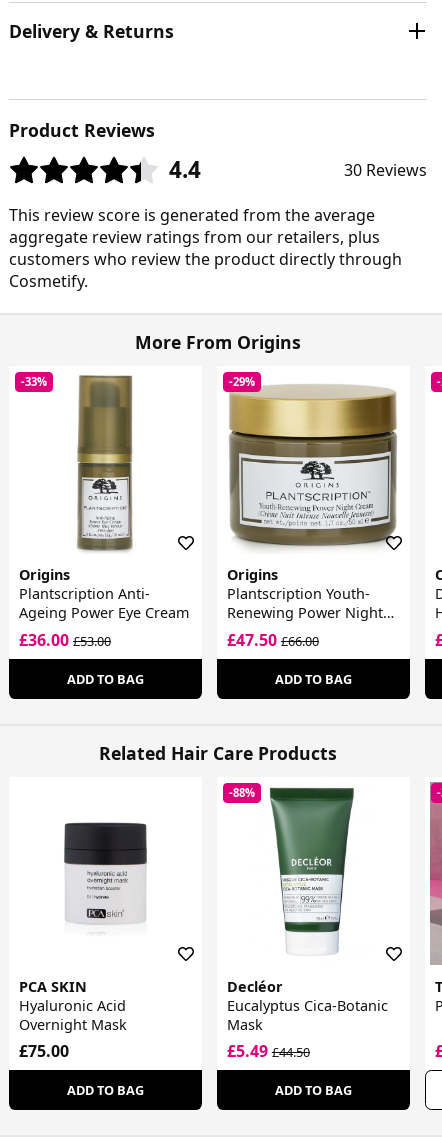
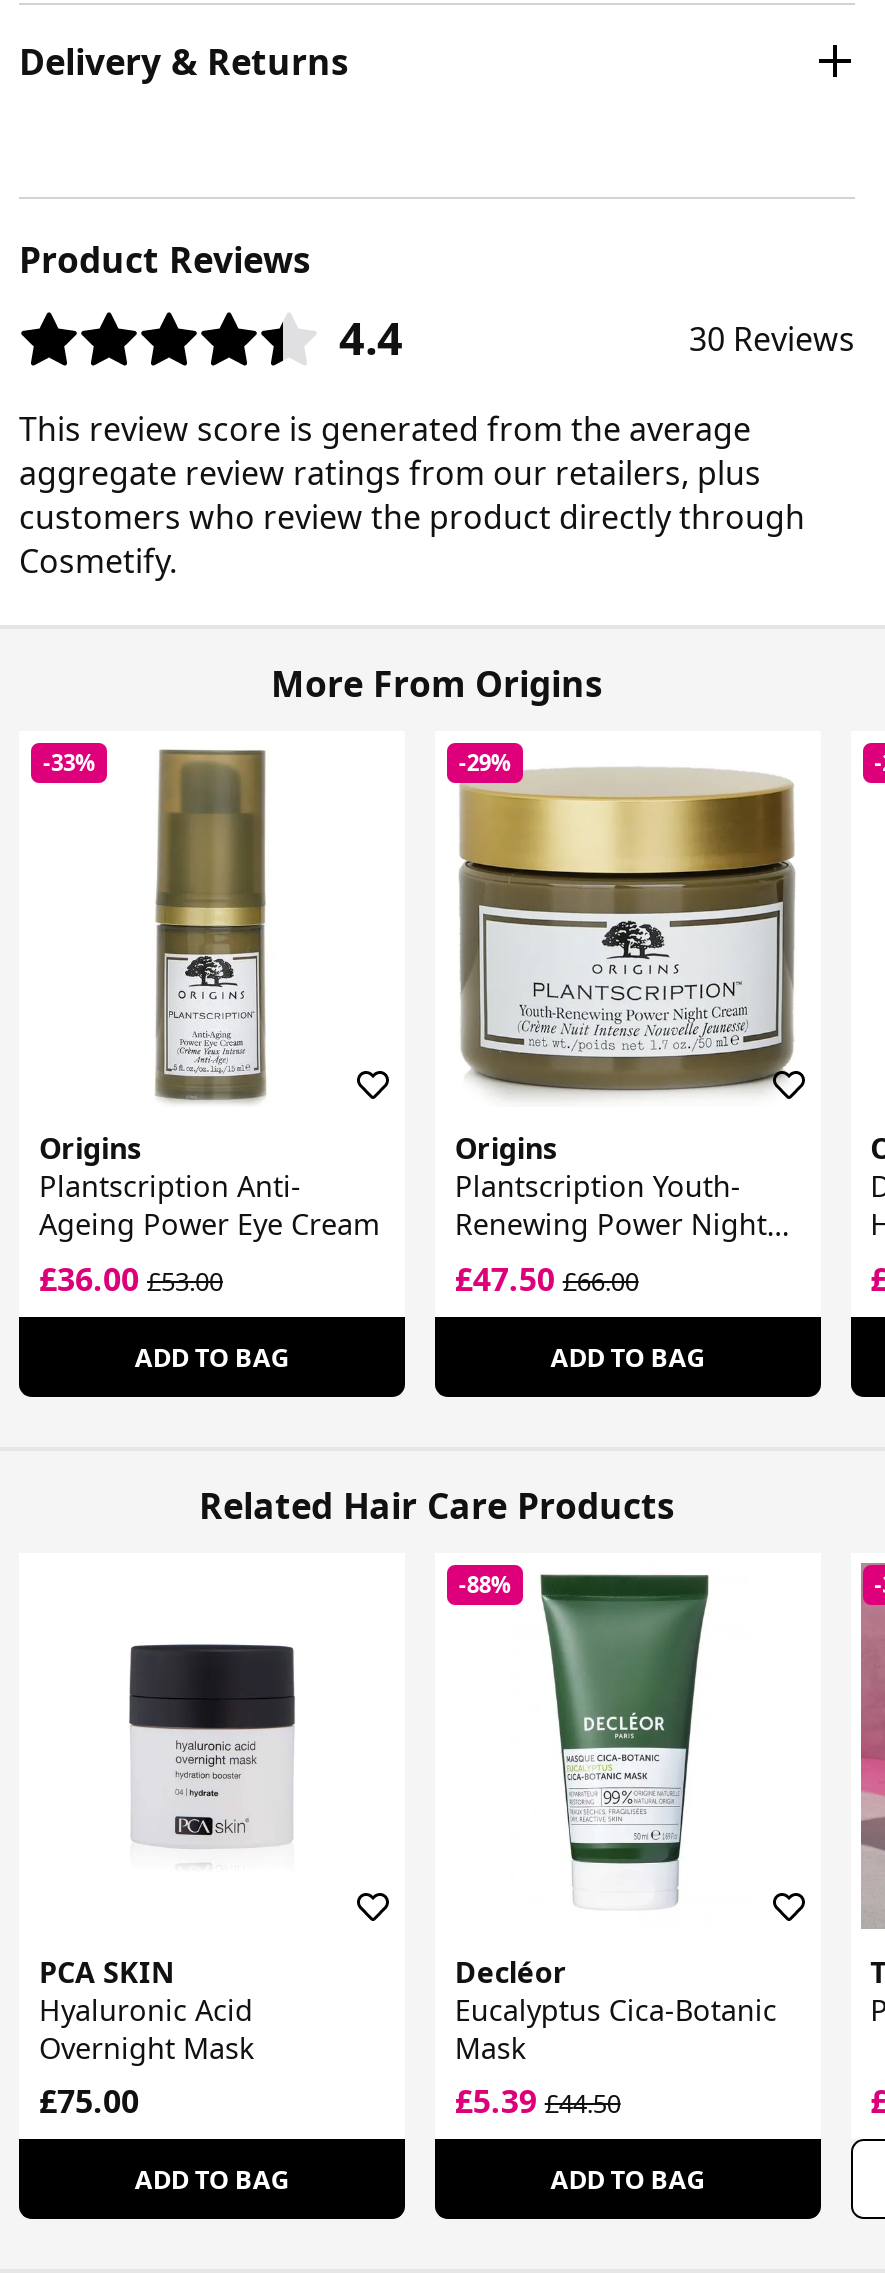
- £5.49 £44.50
+ £5.39 £44.50
